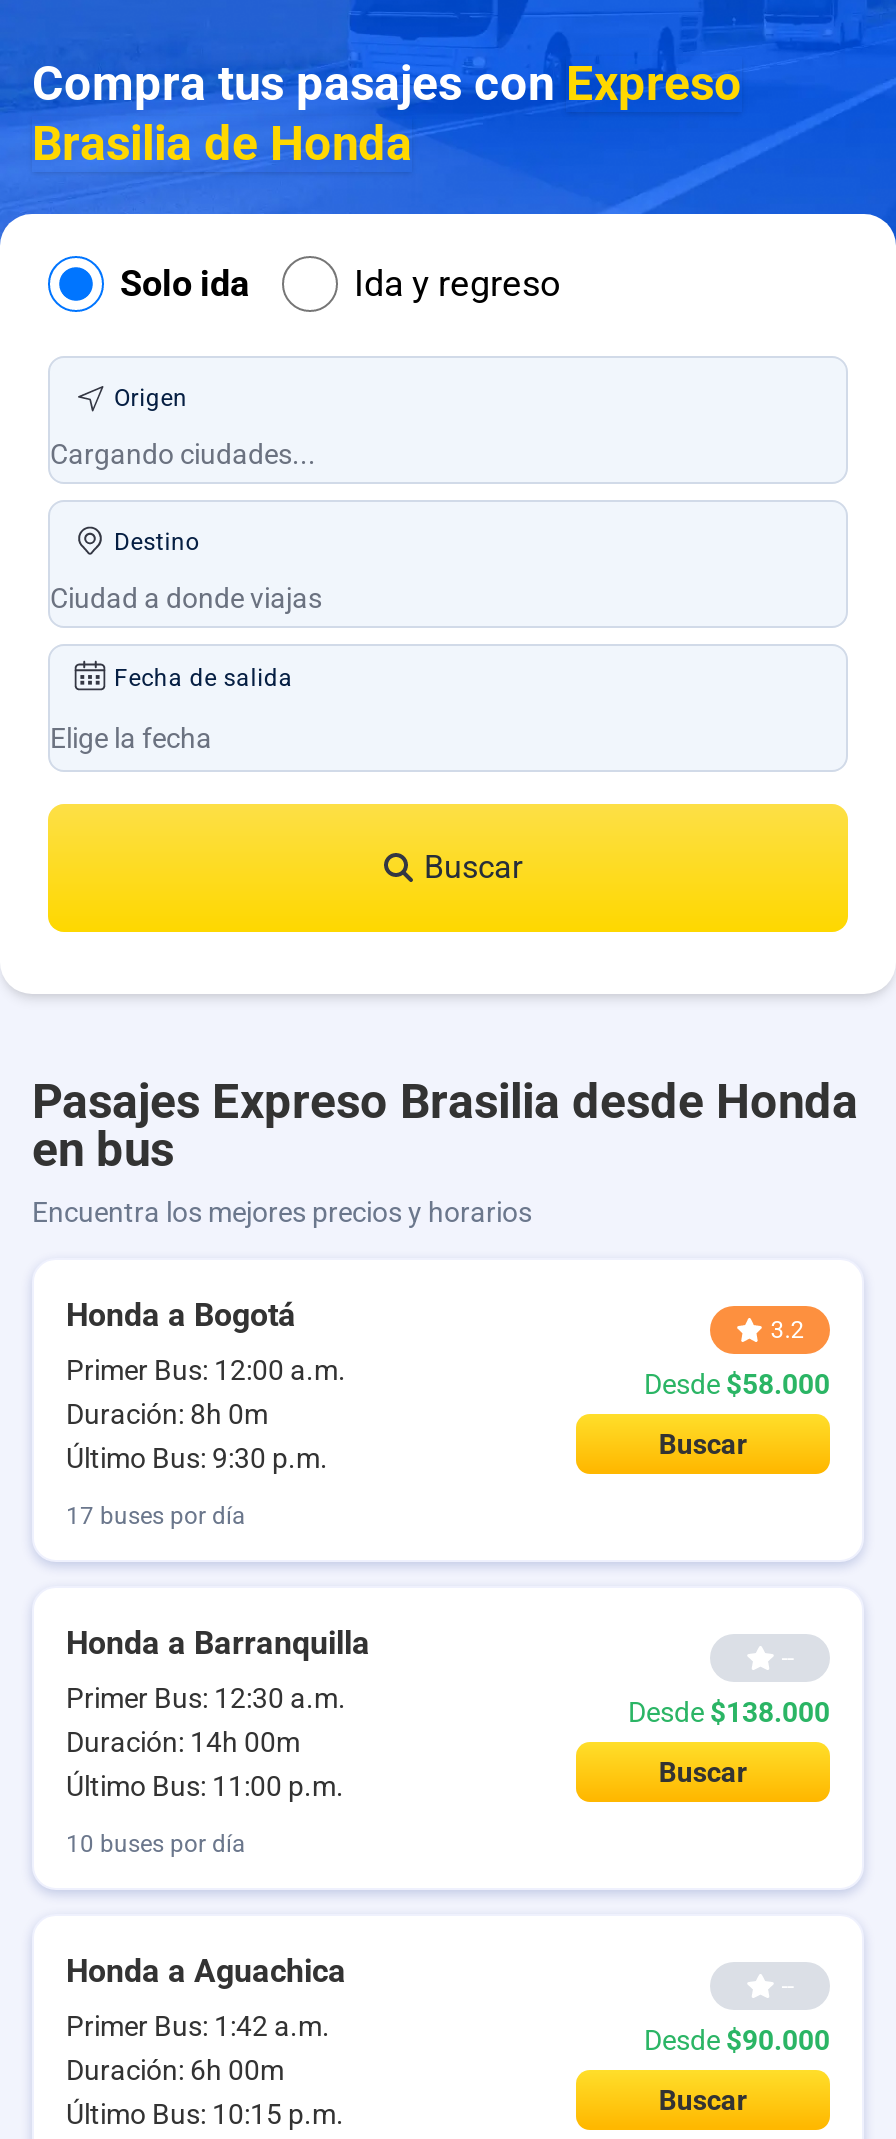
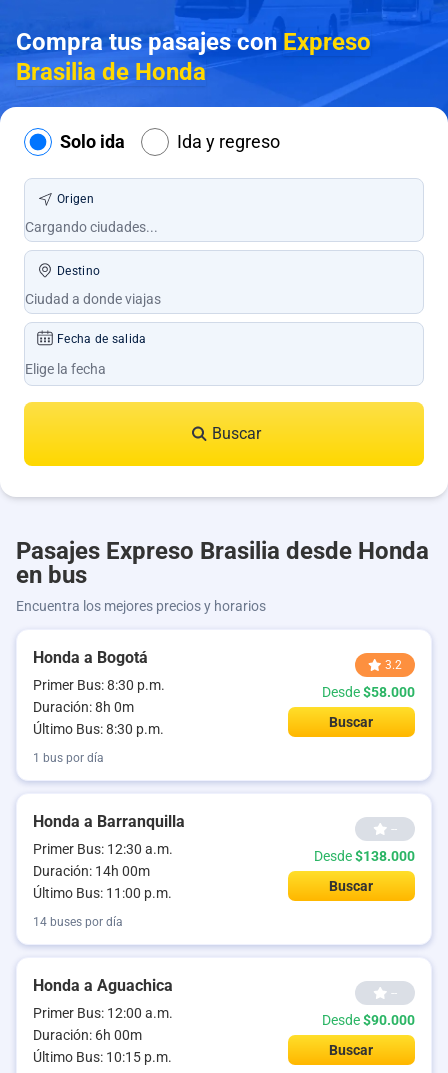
- Primer Bus: 12:00 a.m.
+ Primer Bus: 8:30 p.m.

- Último Bus: 9:30 p.m.
+ Último Bus: 8:30 p.m.

- 17 buses por día
+ 1 bus por día

- 10 buses por día
+ 14 buses por día

- Primer Bus: 1:42 a.m.
+ Primer Bus: 12:00 a.m.
